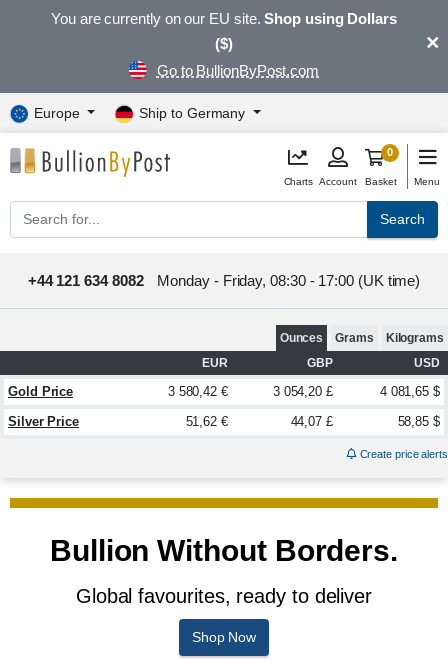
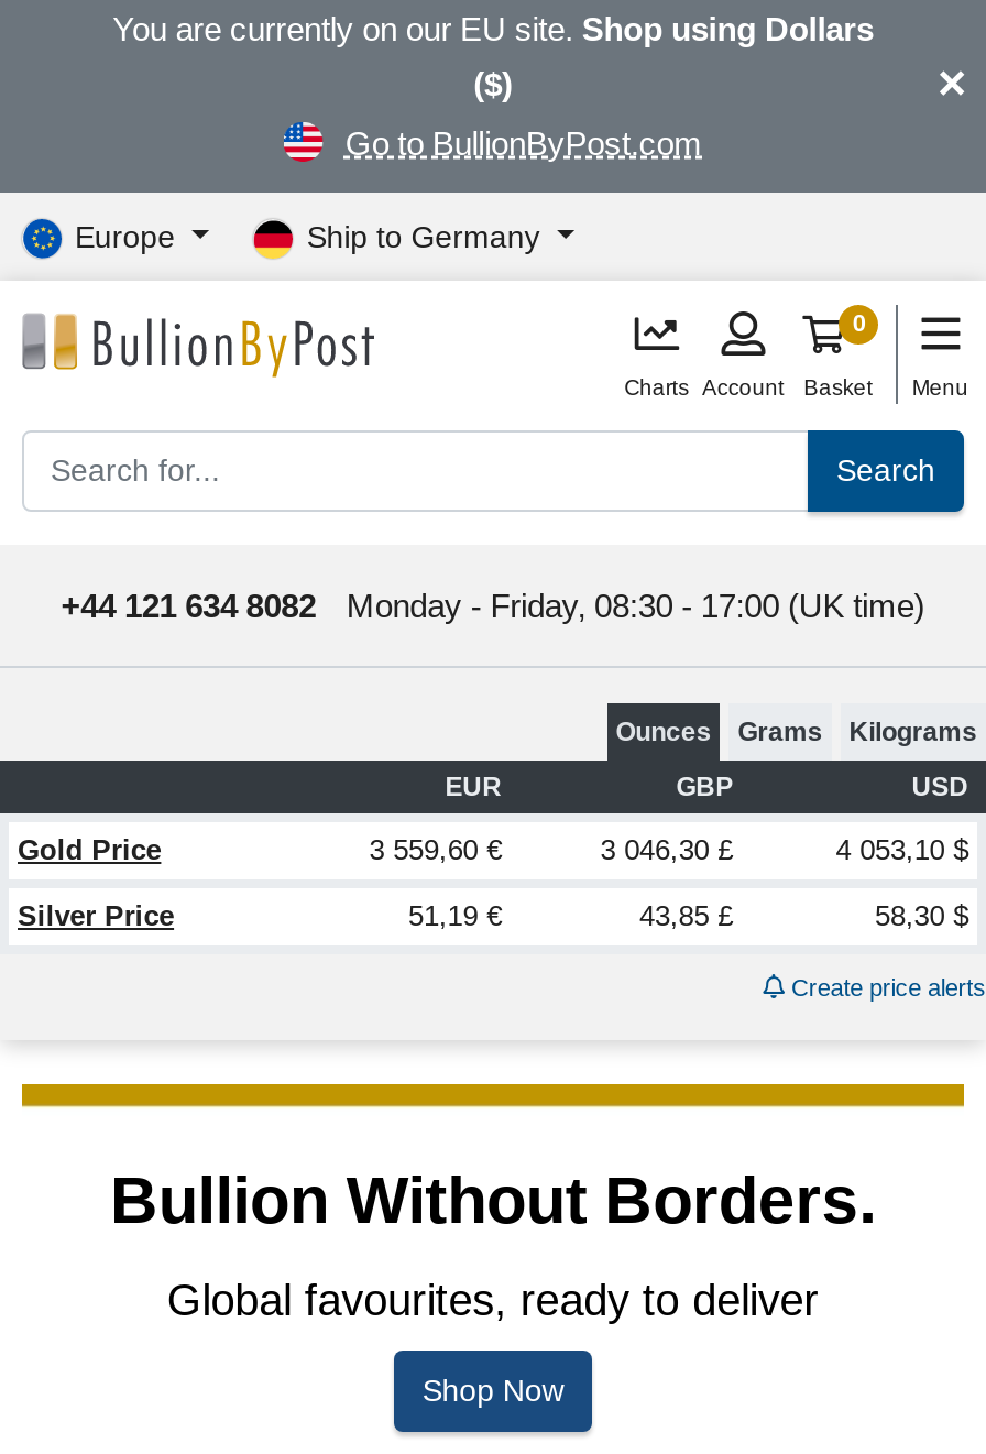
- 3 580,42 €
+ 3 559,60 €

- 3 054,20 £
+ 3 046,30 £

- 4 081,65 $
+ 4 053,10 $

- 51,62 €
+ 51,19 €

- 44,07 £
+ 43,85 £

- 58,85 $
+ 58,30 $
